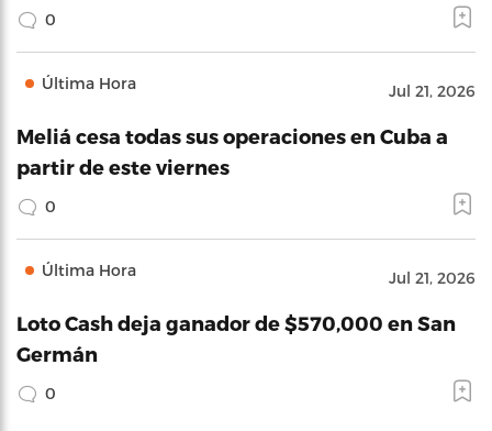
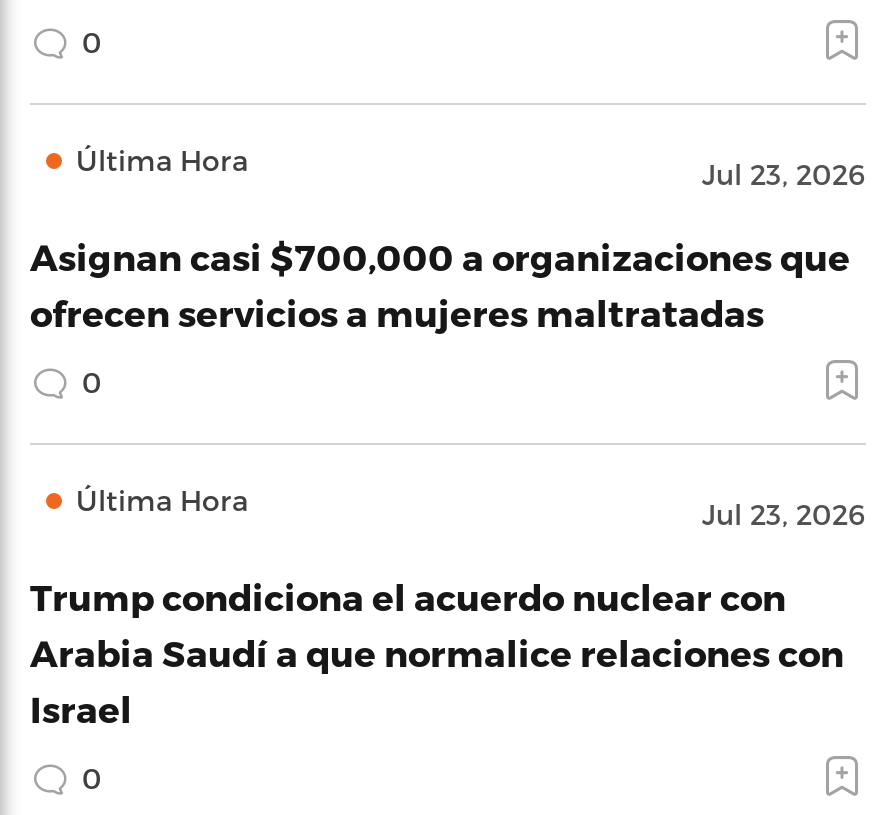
- Jul 21, 2026
+ Jul 23, 2026

- Meliá cesa todas sus operaciones en Cuba a
- partir de este viernes
+ Asignan casi $700,000 a organizaciones que
+ ofrecen servicios a mujeres maltratadas

- Jul 21, 2026
+ Jul 23, 2026

- Loto Cash deja ganador de $570,000 en San
- Germán
+ Trump condiciona el acuerdo nuclear con
+ Arabia Saudí a que normalice relaciones con
+ Israel
